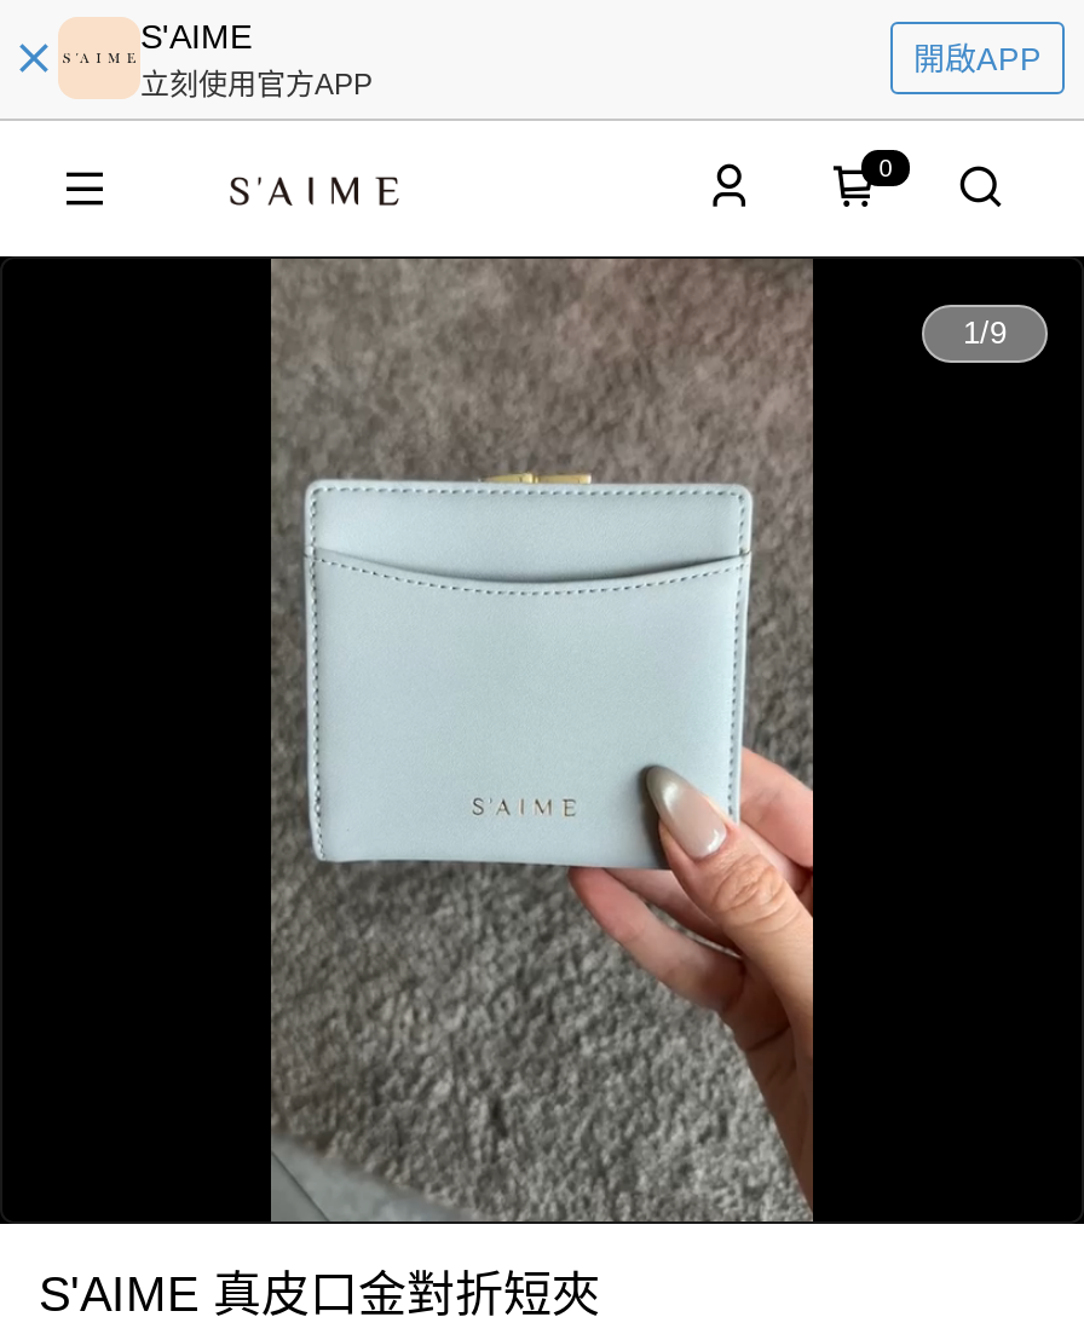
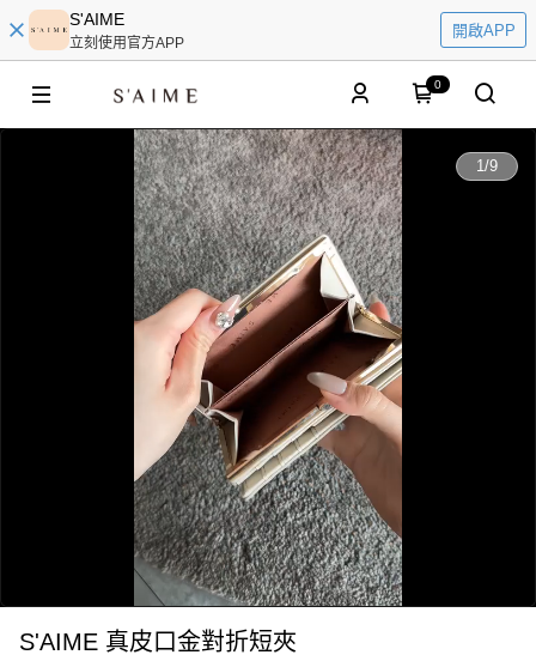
- [image]
+ [image]
